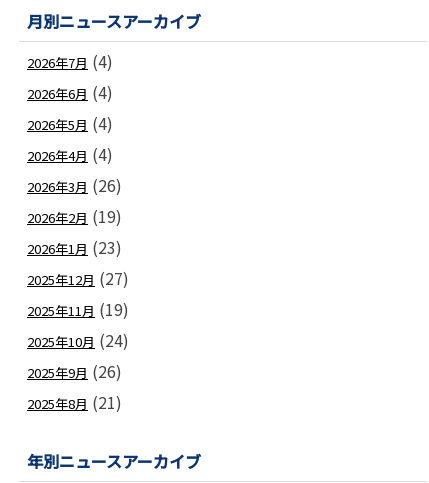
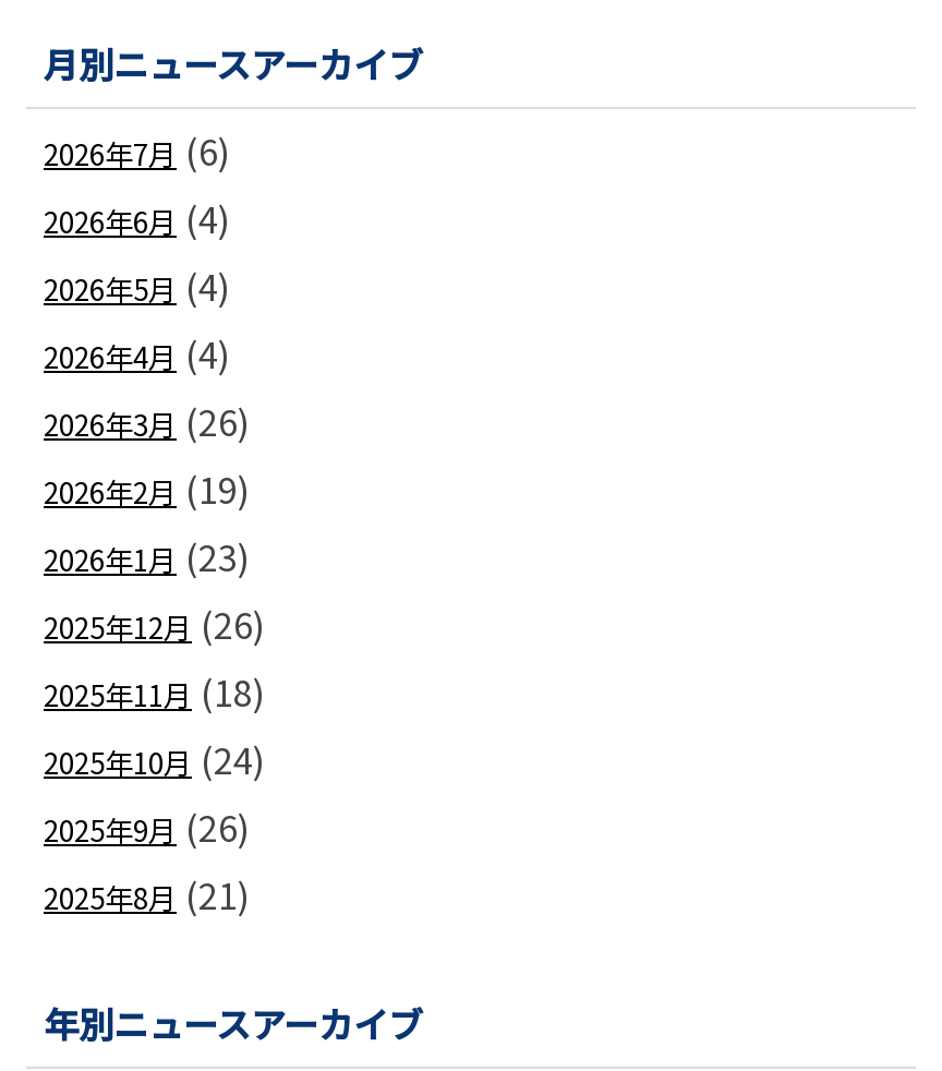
- 2026年7月(4)
+ 2026年7月(6)

- 2025年12月(27)
+ 2025年12月(26)

- 2025年11月(19)
+ 2025年11月(18)
